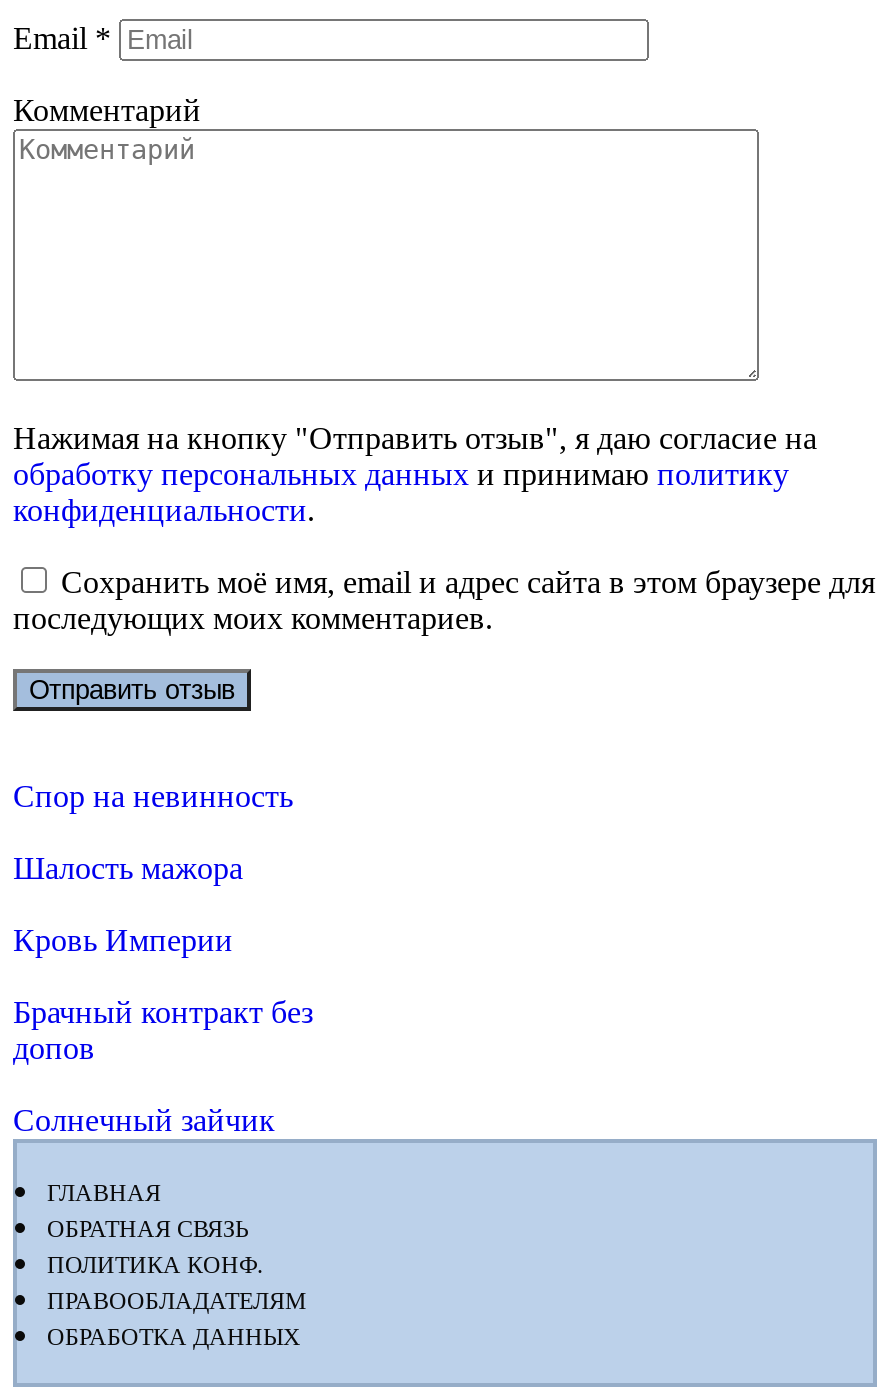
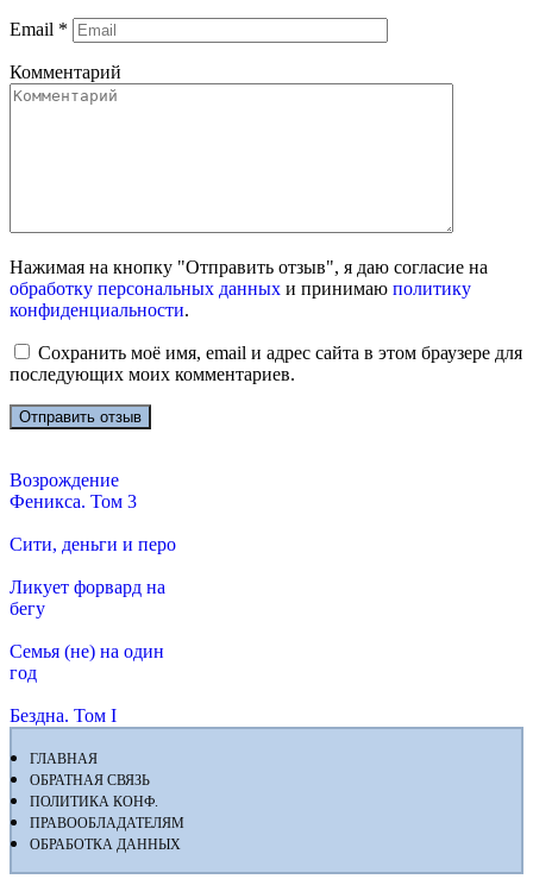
- Спор на невинность
+ Возрождение
+ Феникса. Том 3

- Шалость мажора
+ Сити, деньги и перо

- Кровь Империи
+ Ликует форвард на
+ бегу

- Брачный контракт без
- допов
+ Семья (не) на один
+ год

- Солнечный зайчик
+ Бездна. Том I
